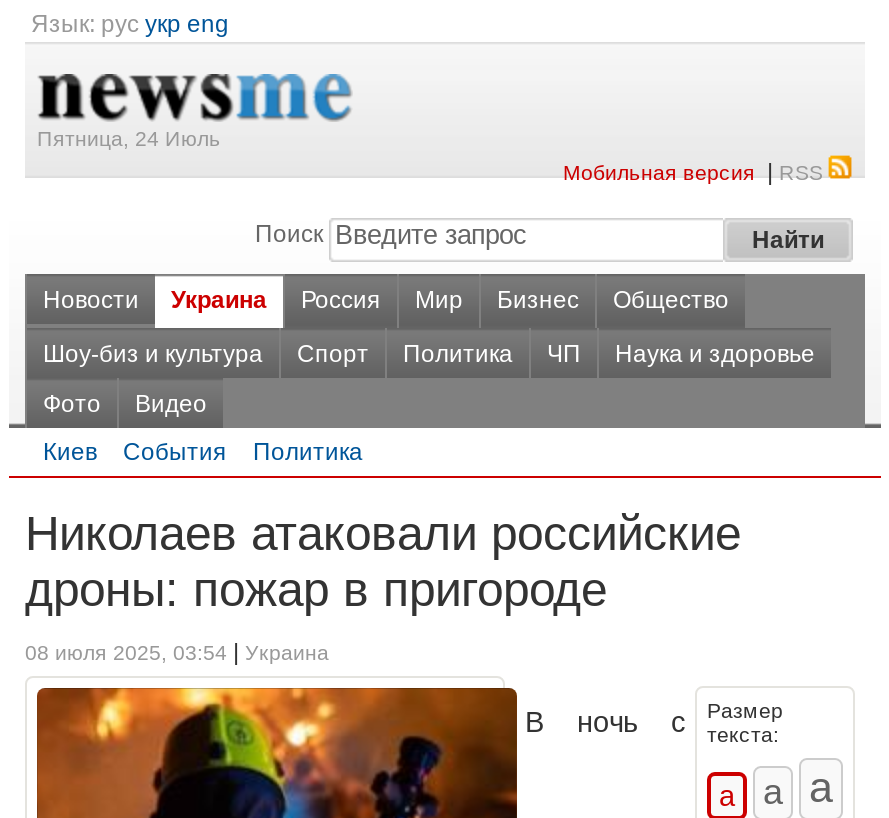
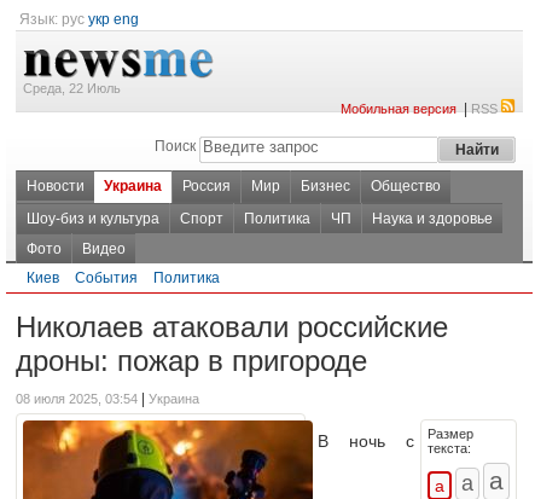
- Пятница, 24 Июль
+ Среда, 22 Июль
